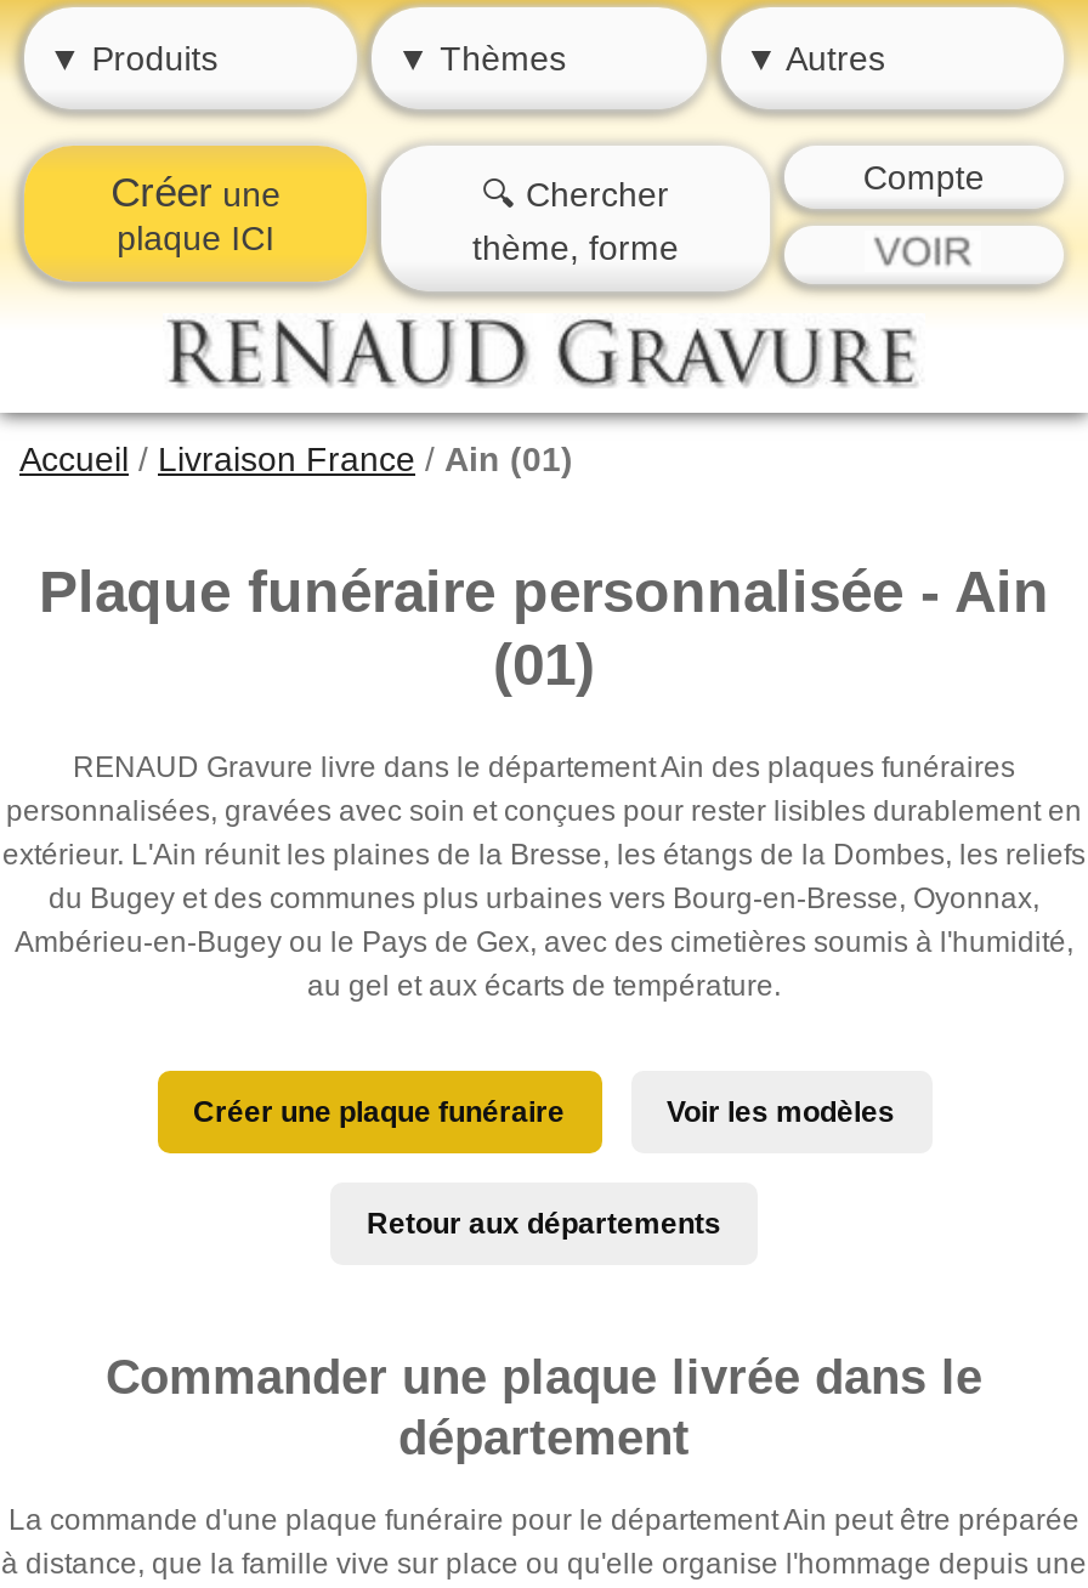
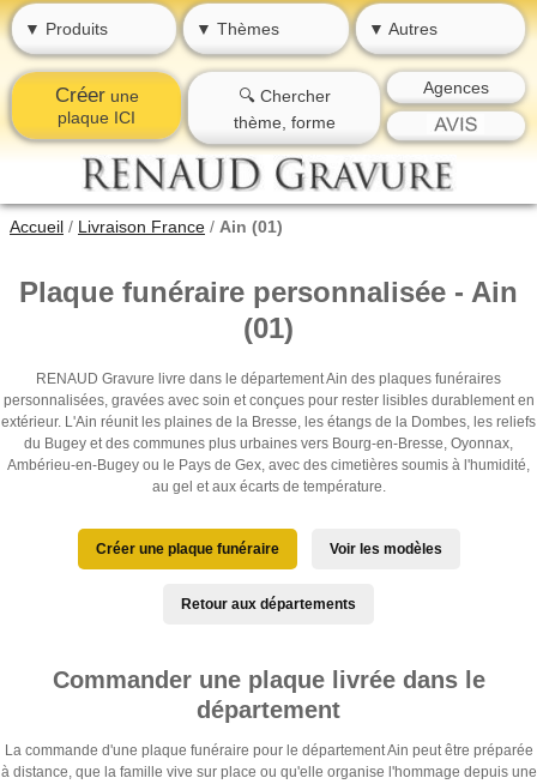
- Compte
+ Agences
